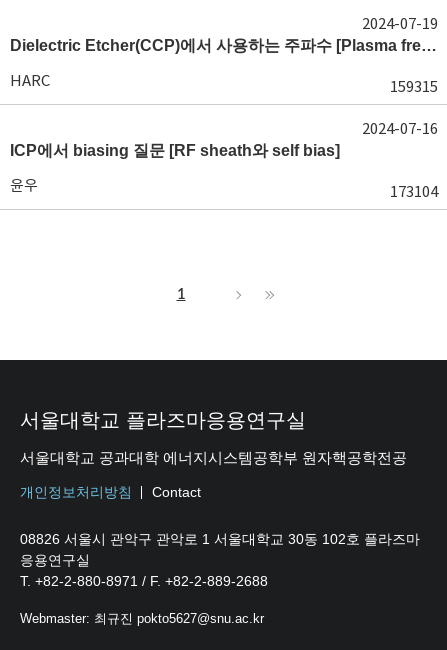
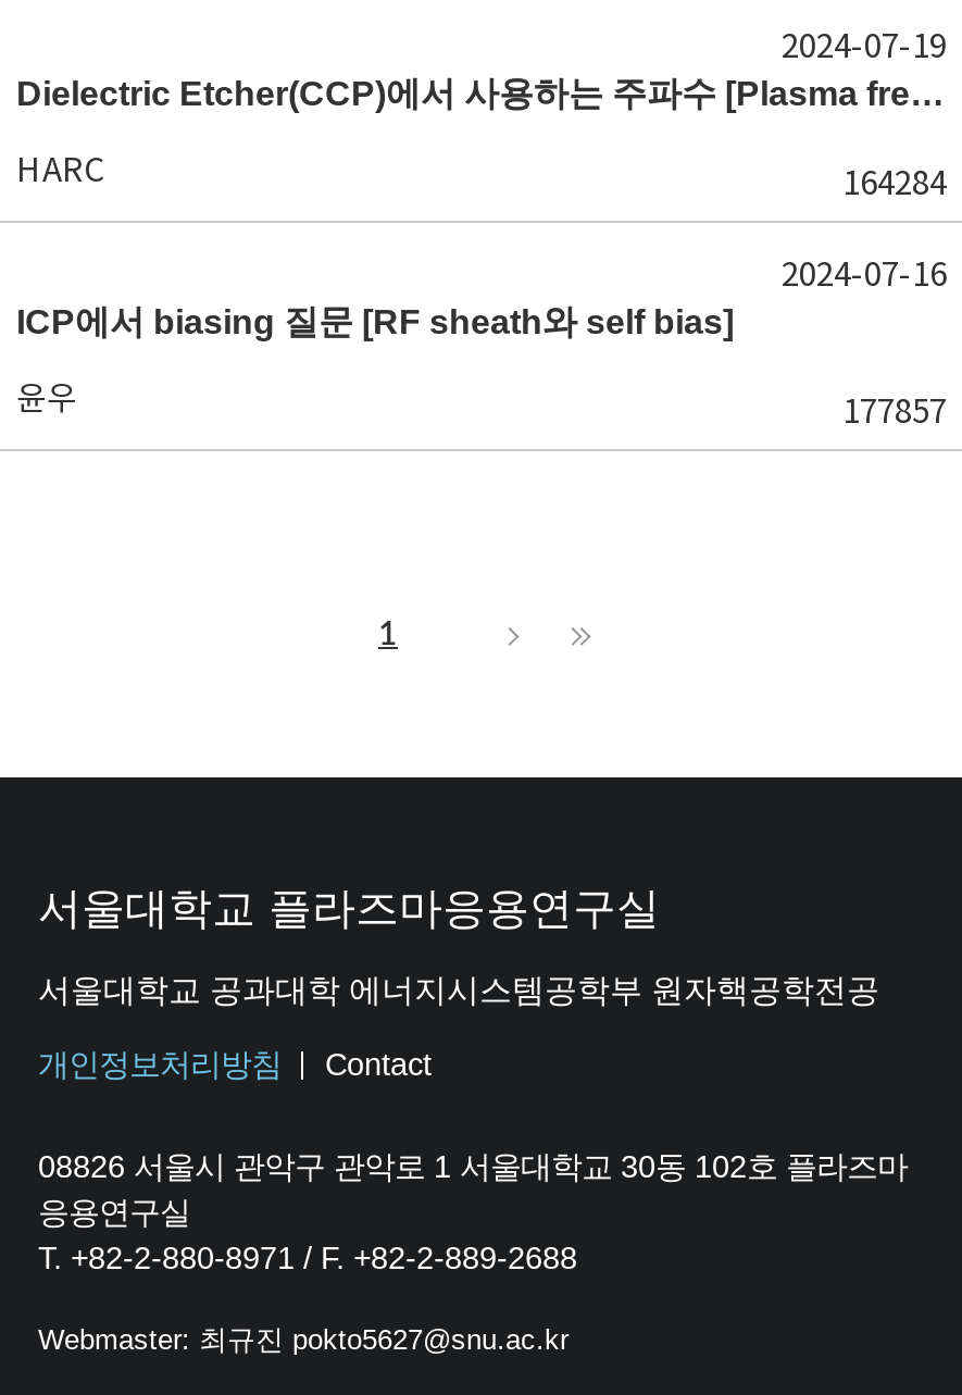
- 159315
+ 164284

- 173104
+ 177857
